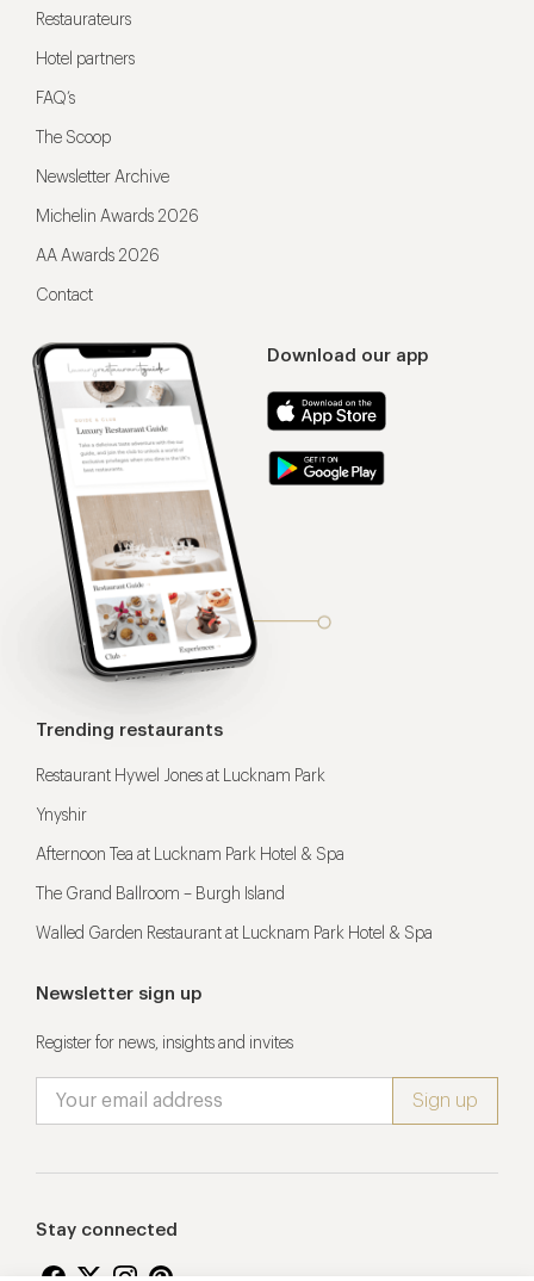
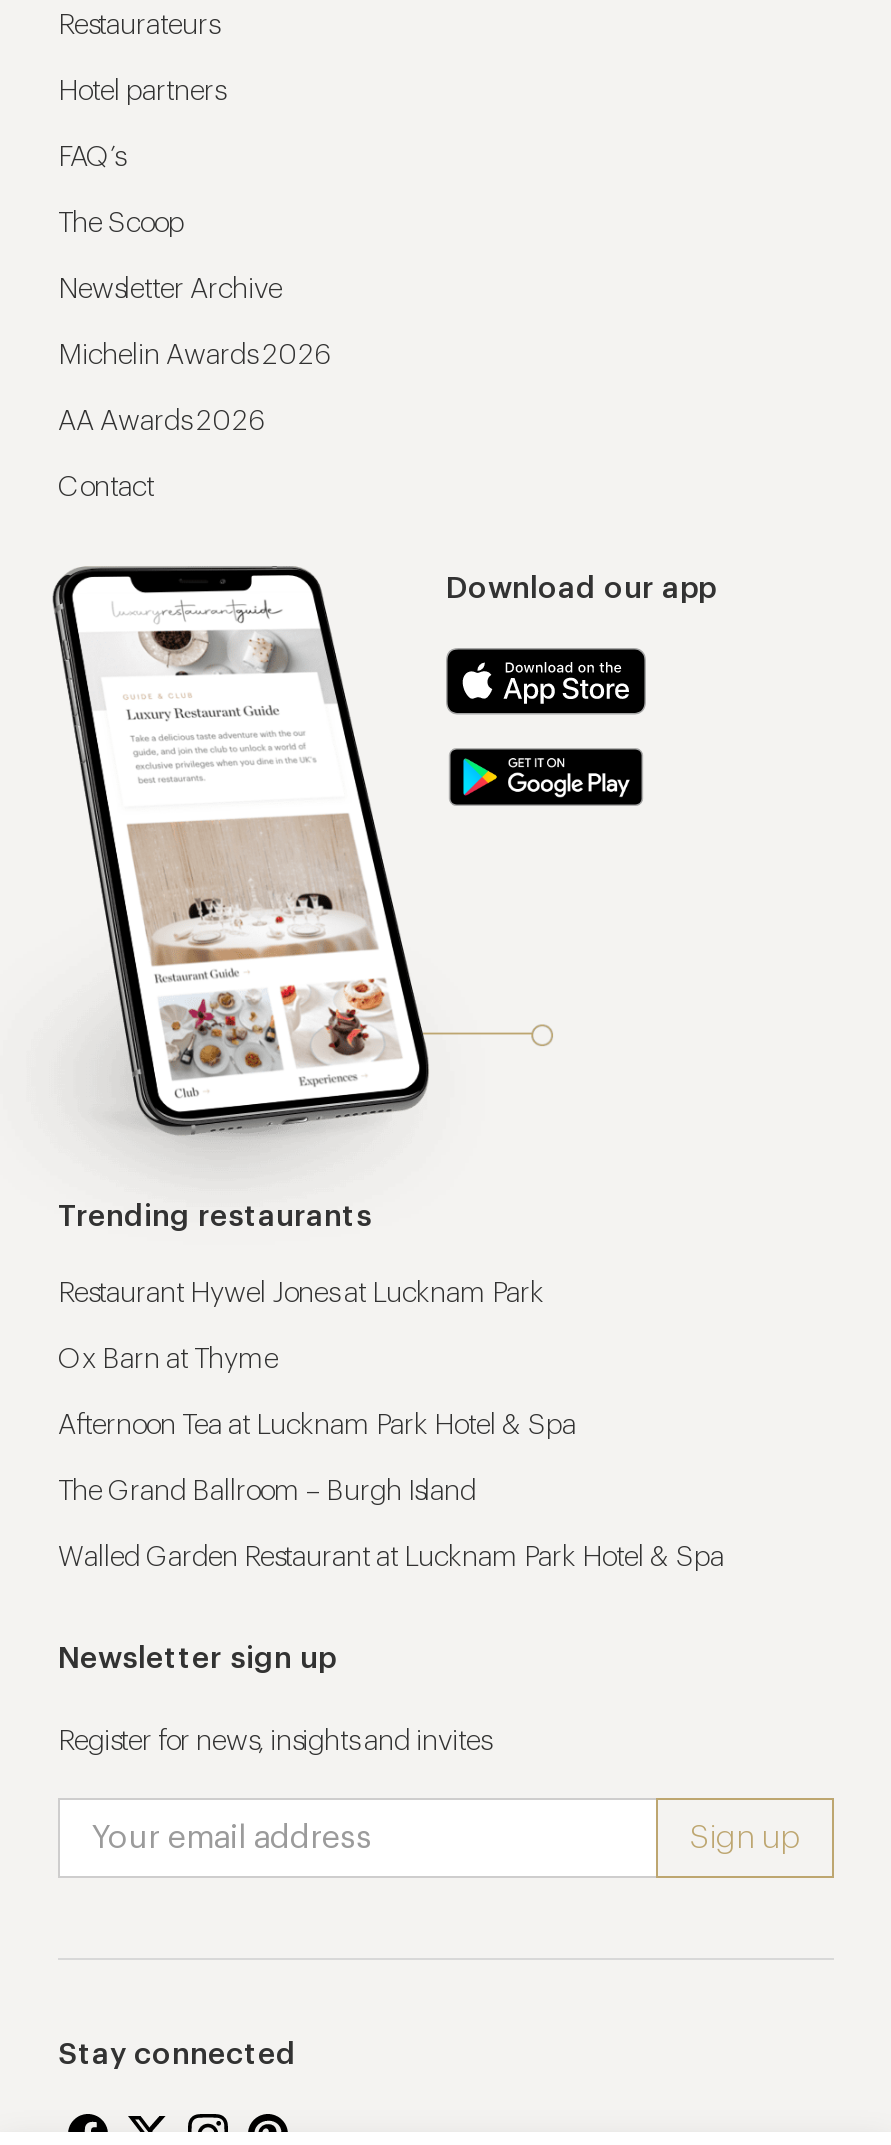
- Ynyshir
+ Ox Barn at Thyme
